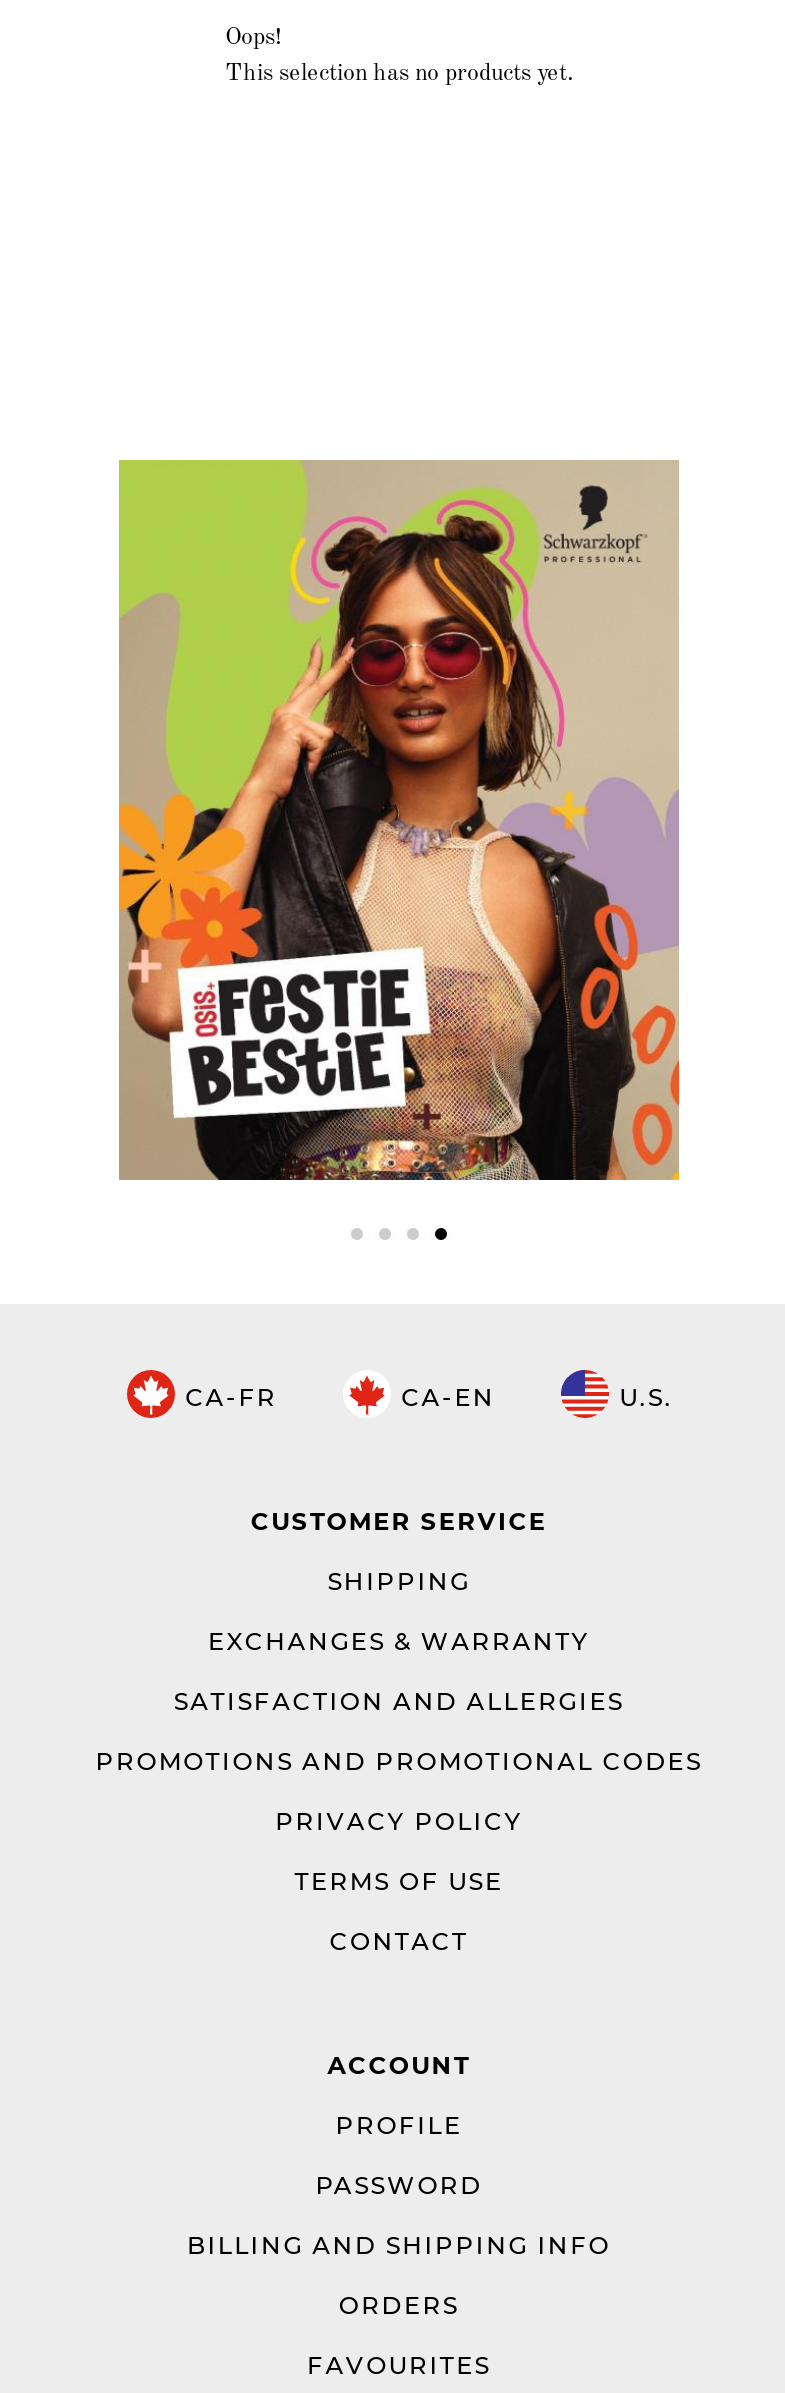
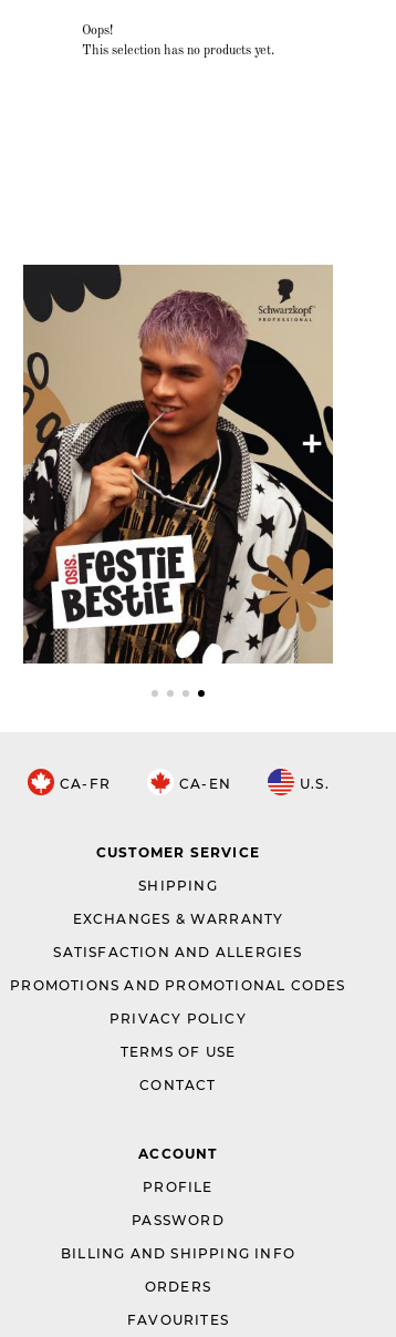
- [image]
+ [image]
